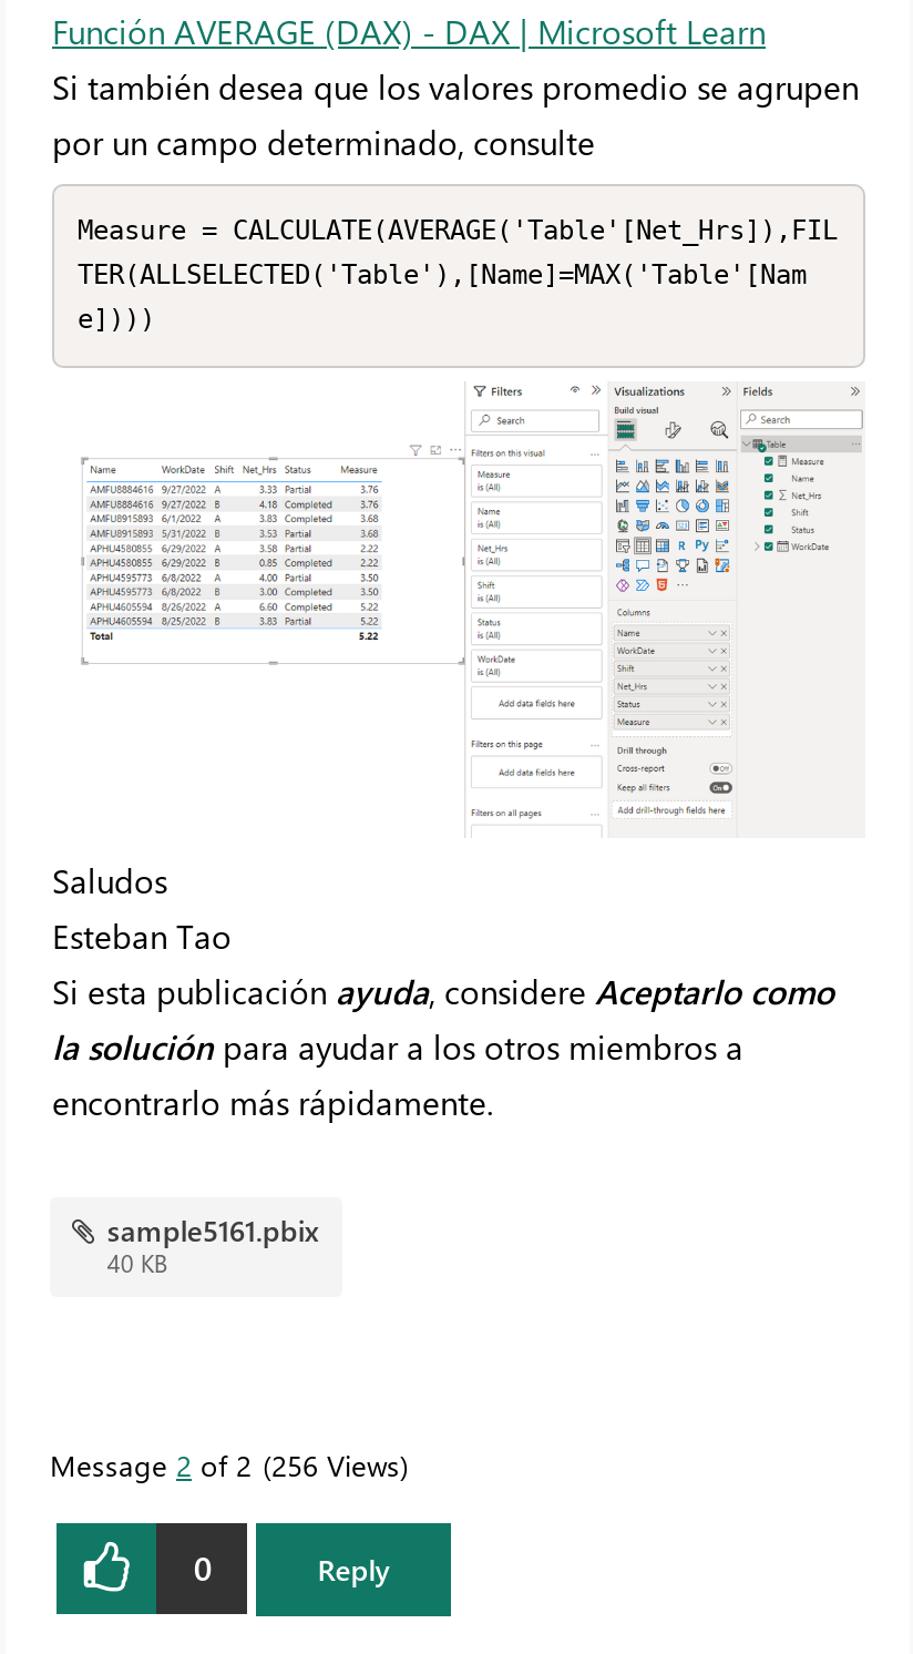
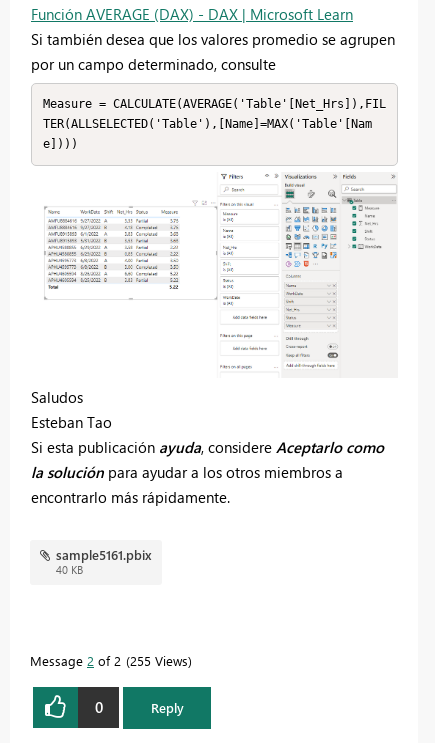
- Message 2 of 2 256 Views
+ Message 2 of 2 255 Views
